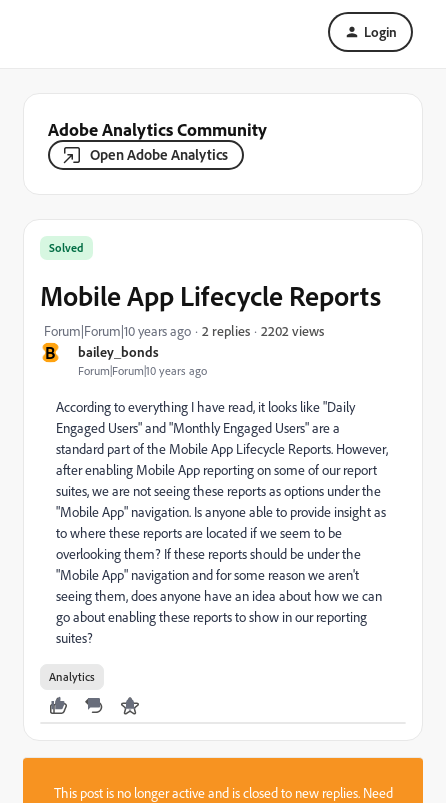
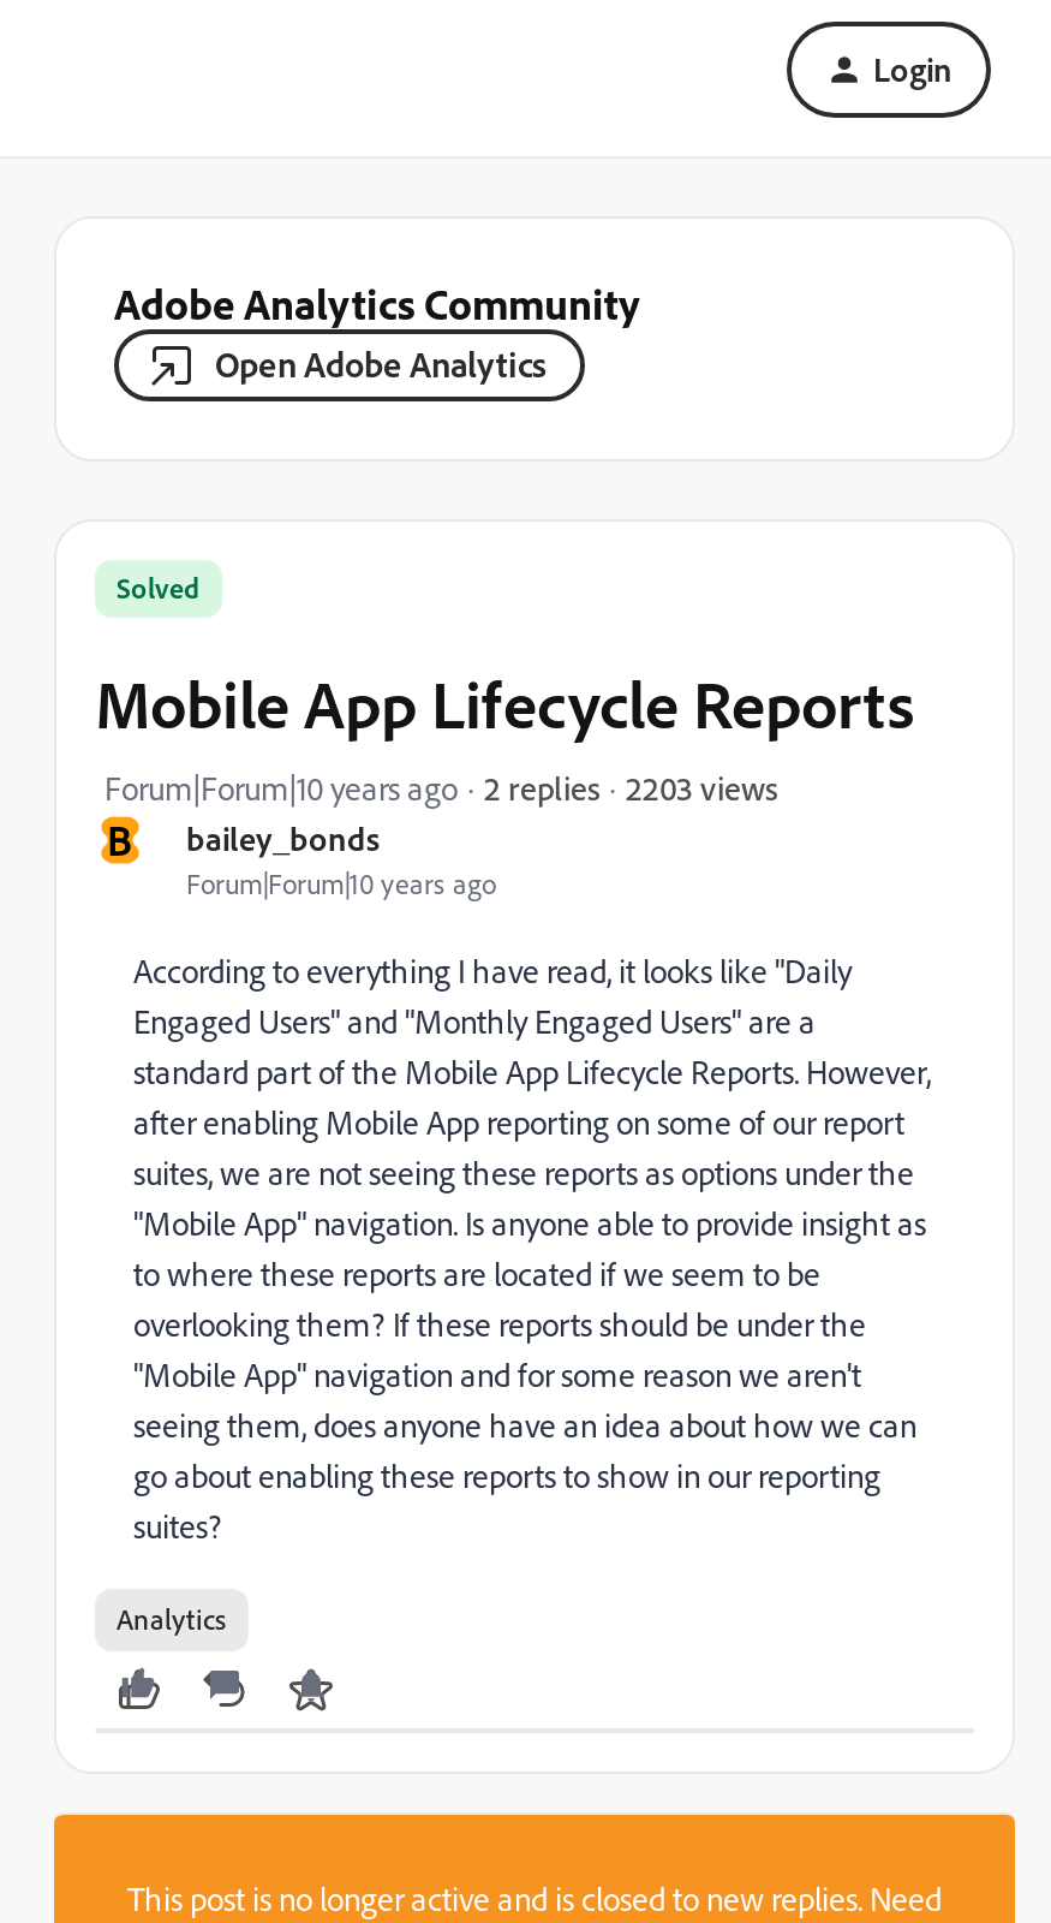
- 2202 views
+ 2203 views
